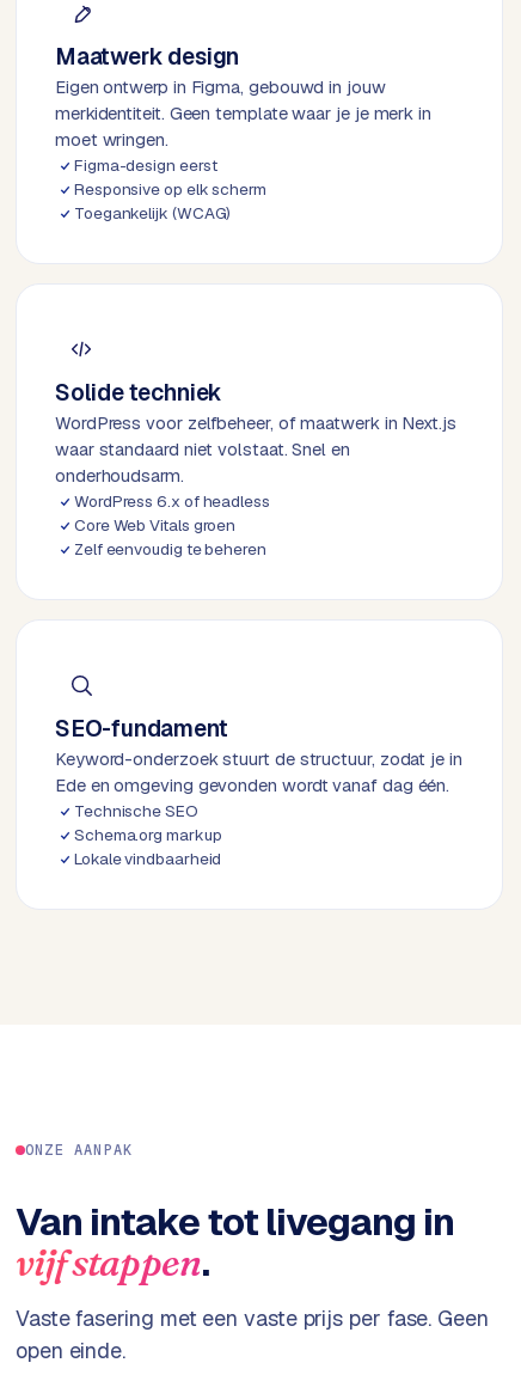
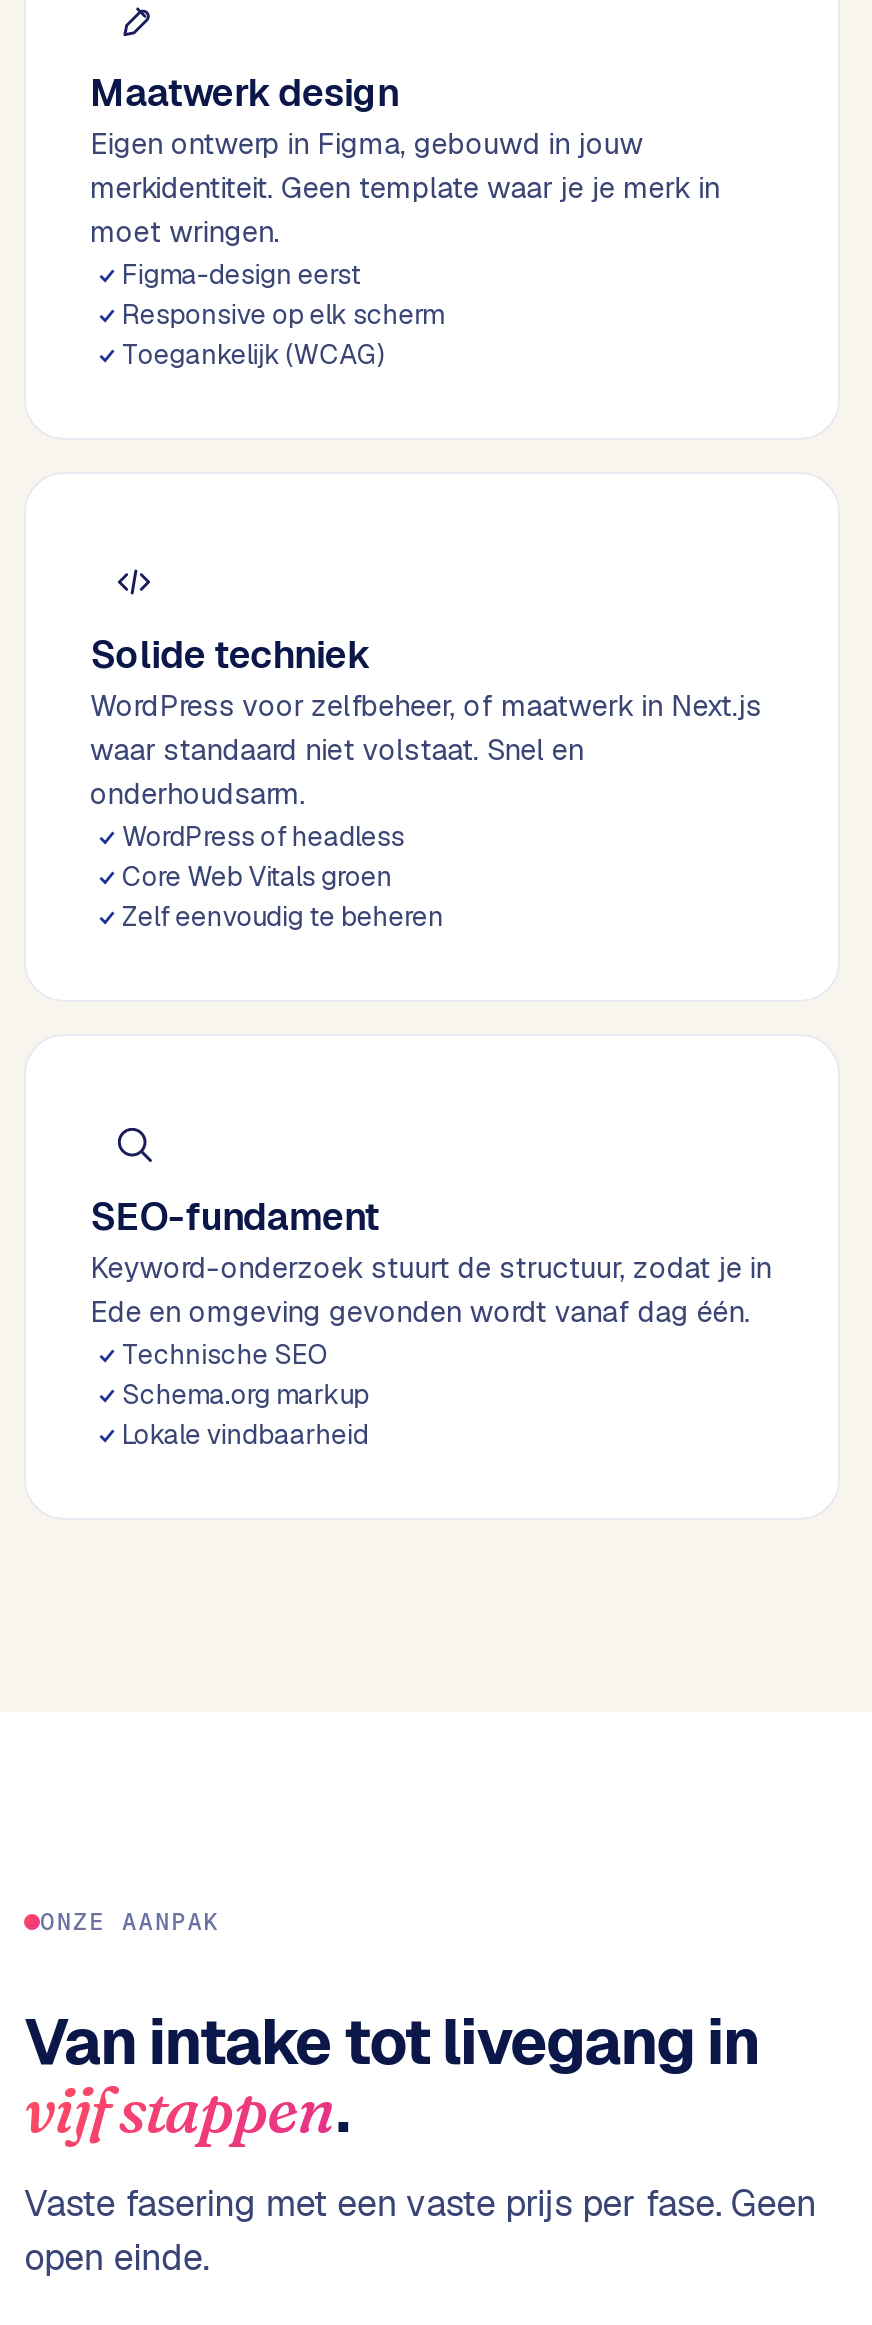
- WordPress 6.x of headless
+ WordPress of headless
